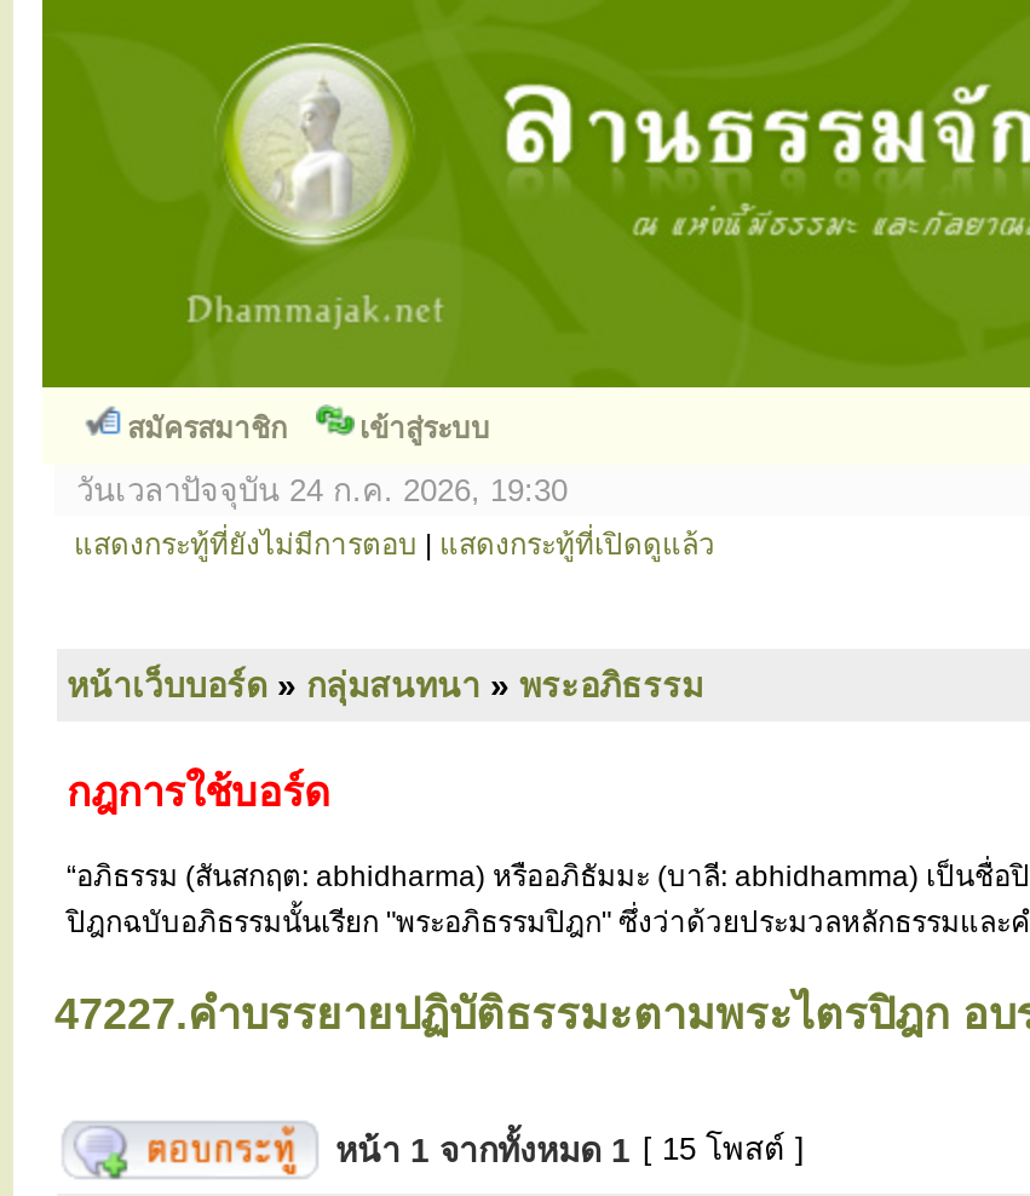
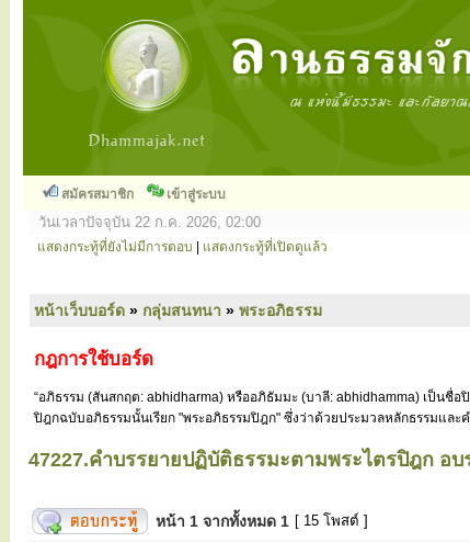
- วันเวลาปัจจุบัน 24 ก.ค. 2026, 19:30
+ วันเวลาปัจจุบัน 22 ก.ค. 2026, 02:00
